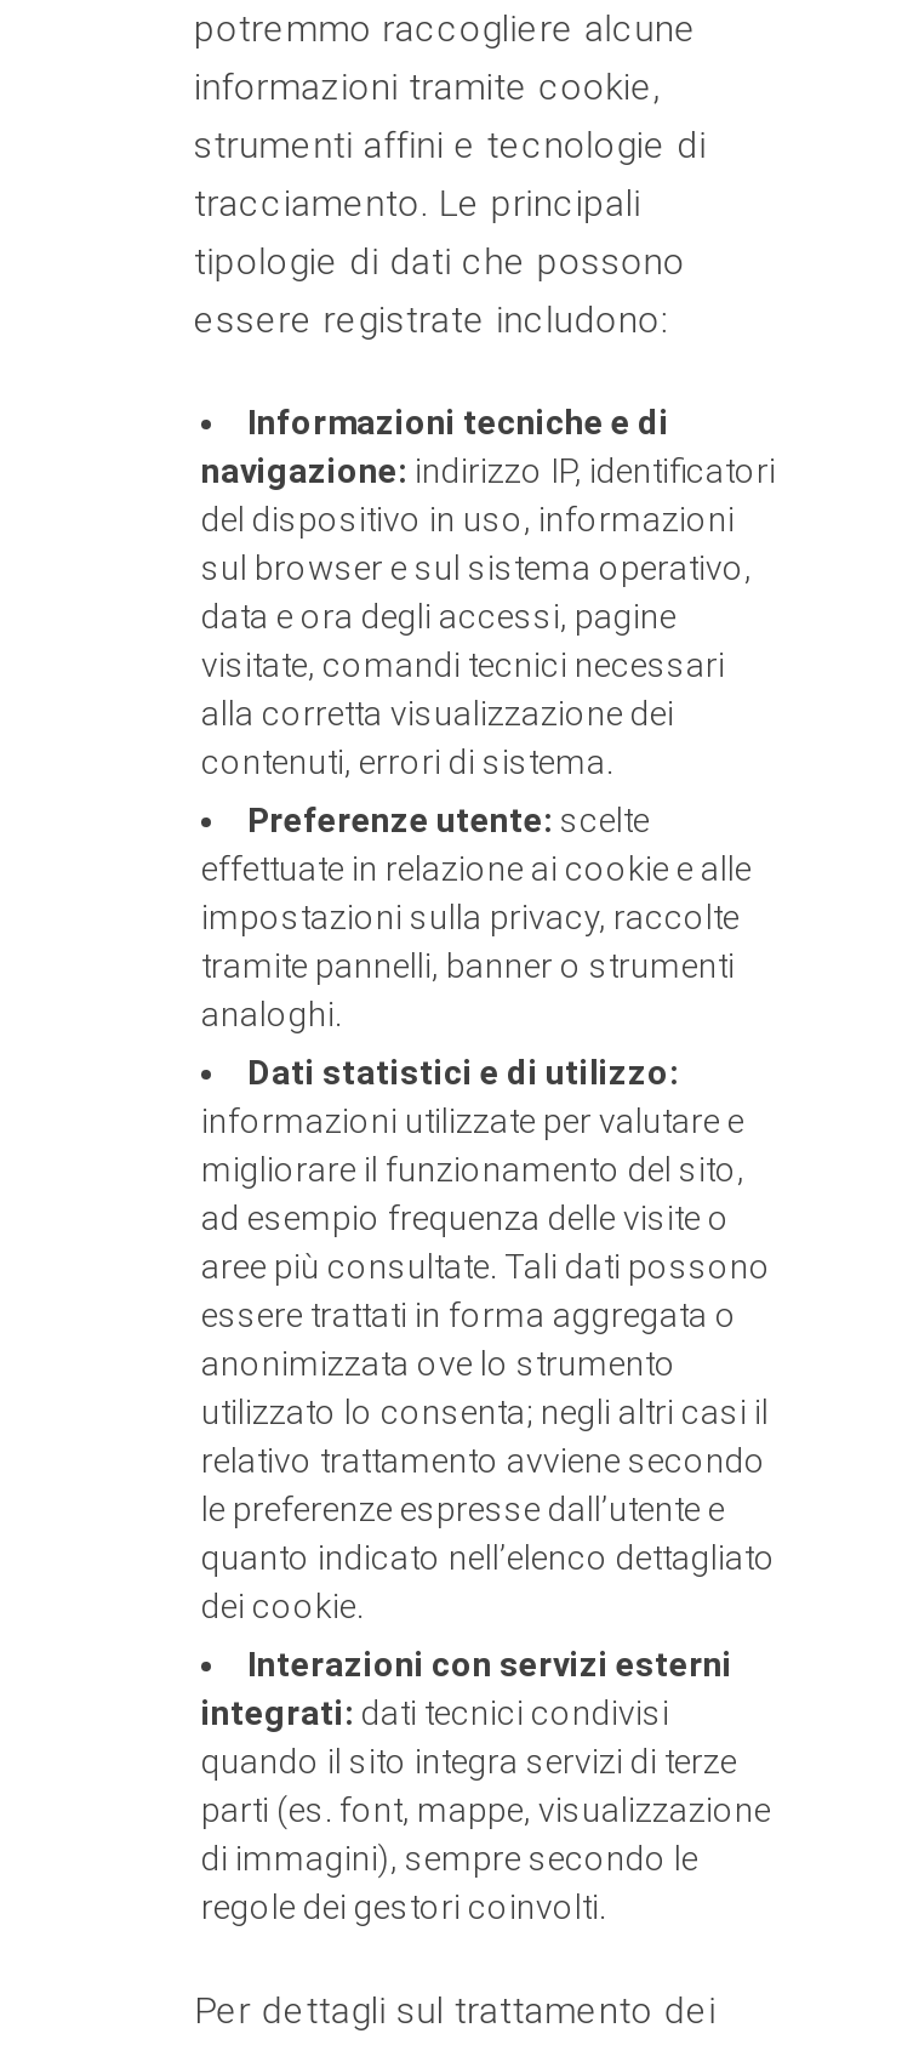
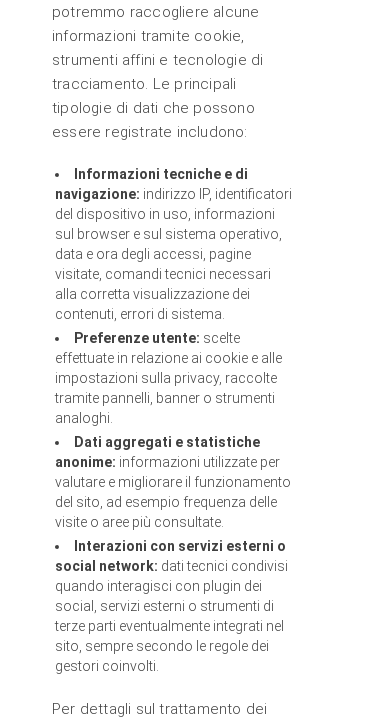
- Dati statistici e di utilizzo:
- informazioni utilizzate per valutare e
- migliorare il funzionamento del sito,
- ad esempio frequenza delle visite o
- aree più consultate. Tali dati possono
- essere trattati in forma aggregata o
- anonimizzata ove lo strumento
- utilizzato lo consenta; negli altri casi il
- relativo trattamento avviene secondo
- le preferenze espresse dall’utente e
- quanto indicato nell’elenco dettagliato
- dei cookie.
+ Dati aggregati e statistiche
+ anonime: informazioni utilizzate per
+ valutare e migliorare il funzionamento
+ del sito, ad esempio frequenza delle
+ visite o aree più consultate.

- Interazioni con servizi esterni
- integrati: dati tecnici condivisi
- quando il sito integra servizi di terze
- parti (es. font, mappe, visualizzazione
- di immagini), sempre secondo le
- regole dei gestori coinvolti.
+ Interazioni con servizi esterni o
+ social network: dati tecnici condivisi
+ quando interagisci con plugin dei
+ social, servizi esterni o strumenti di
+ terze parti eventualmente integrati nel
+ sito, sempre secondo le regole dei
+ gestori coinvolti.
